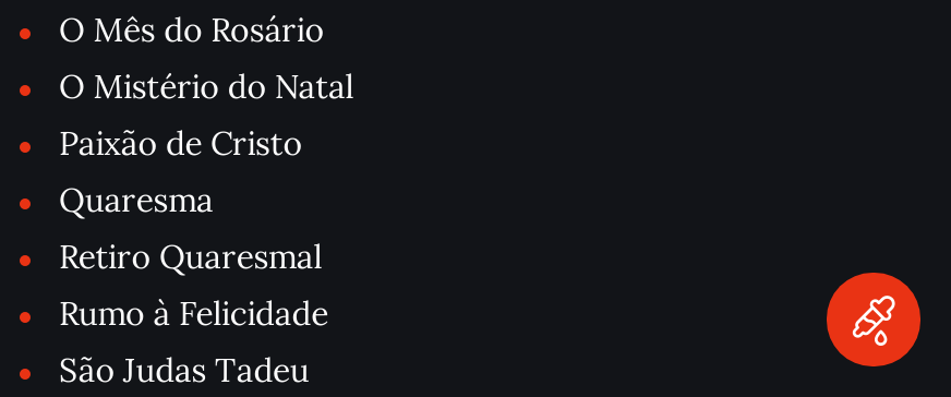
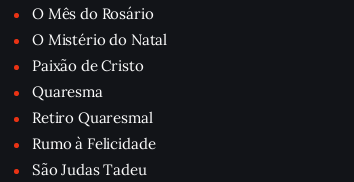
- [image]
